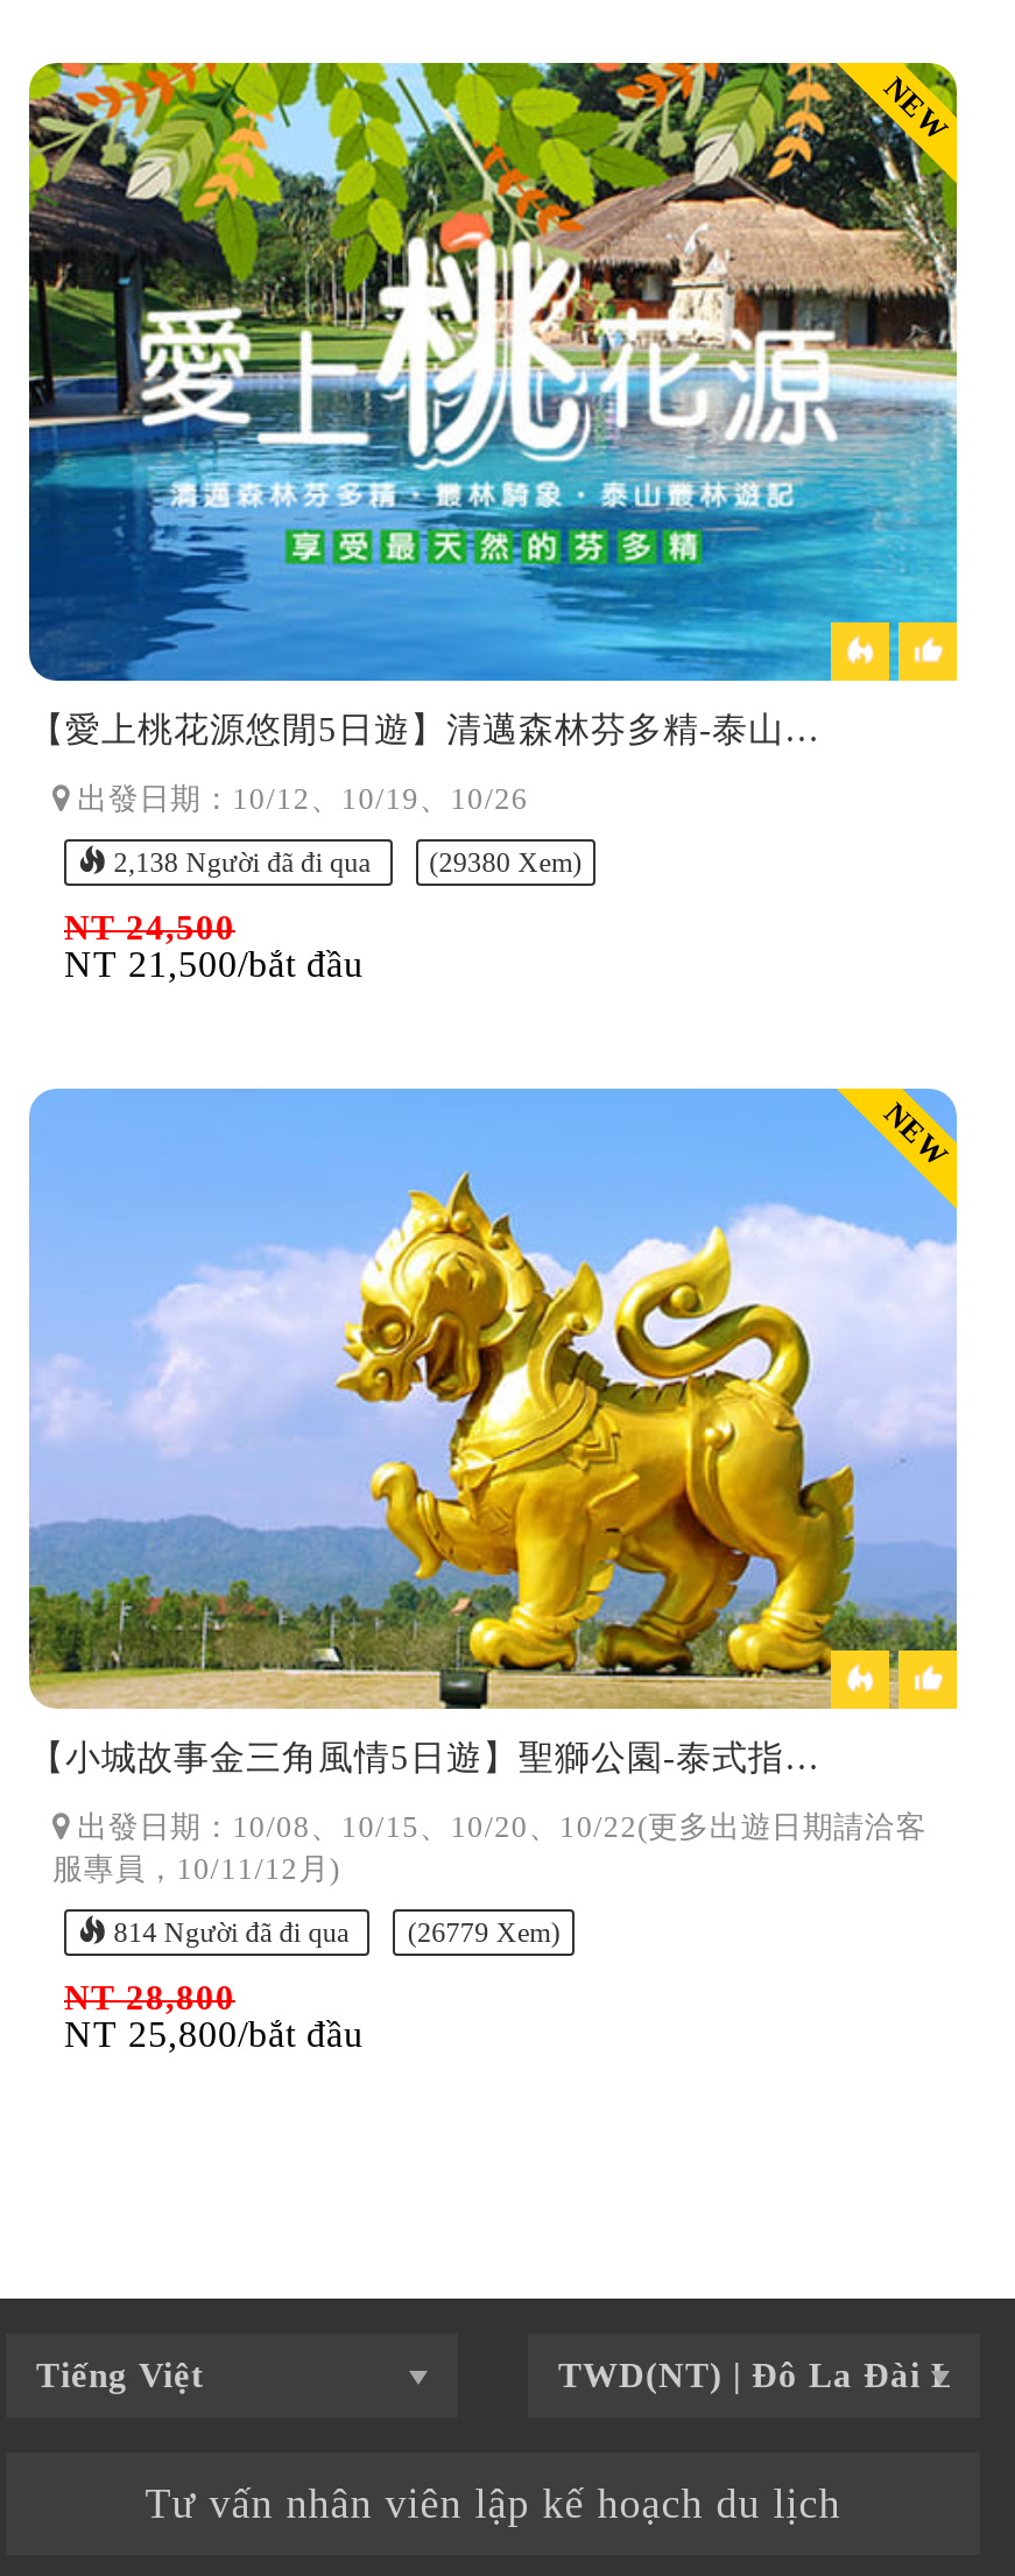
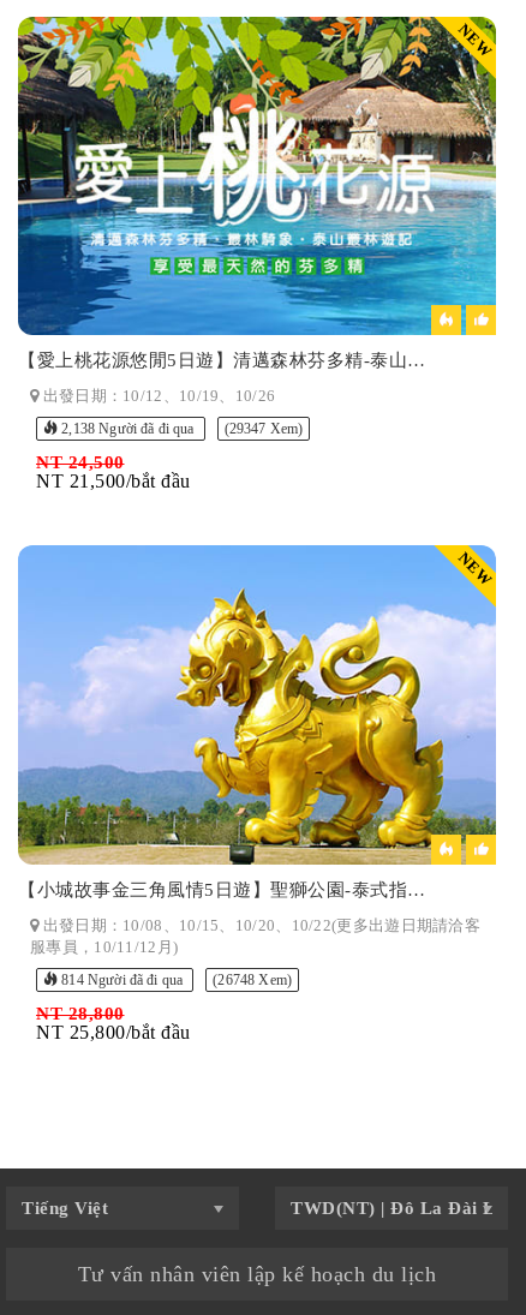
- 2,138 Người đã đi qua (29380 Xem)
+ 2,138 Người đã đi qua (29347 Xem)

- 814 Người đã đi qua (26779 Xem)
+ 814 Người đã đi qua (26748 Xem)
